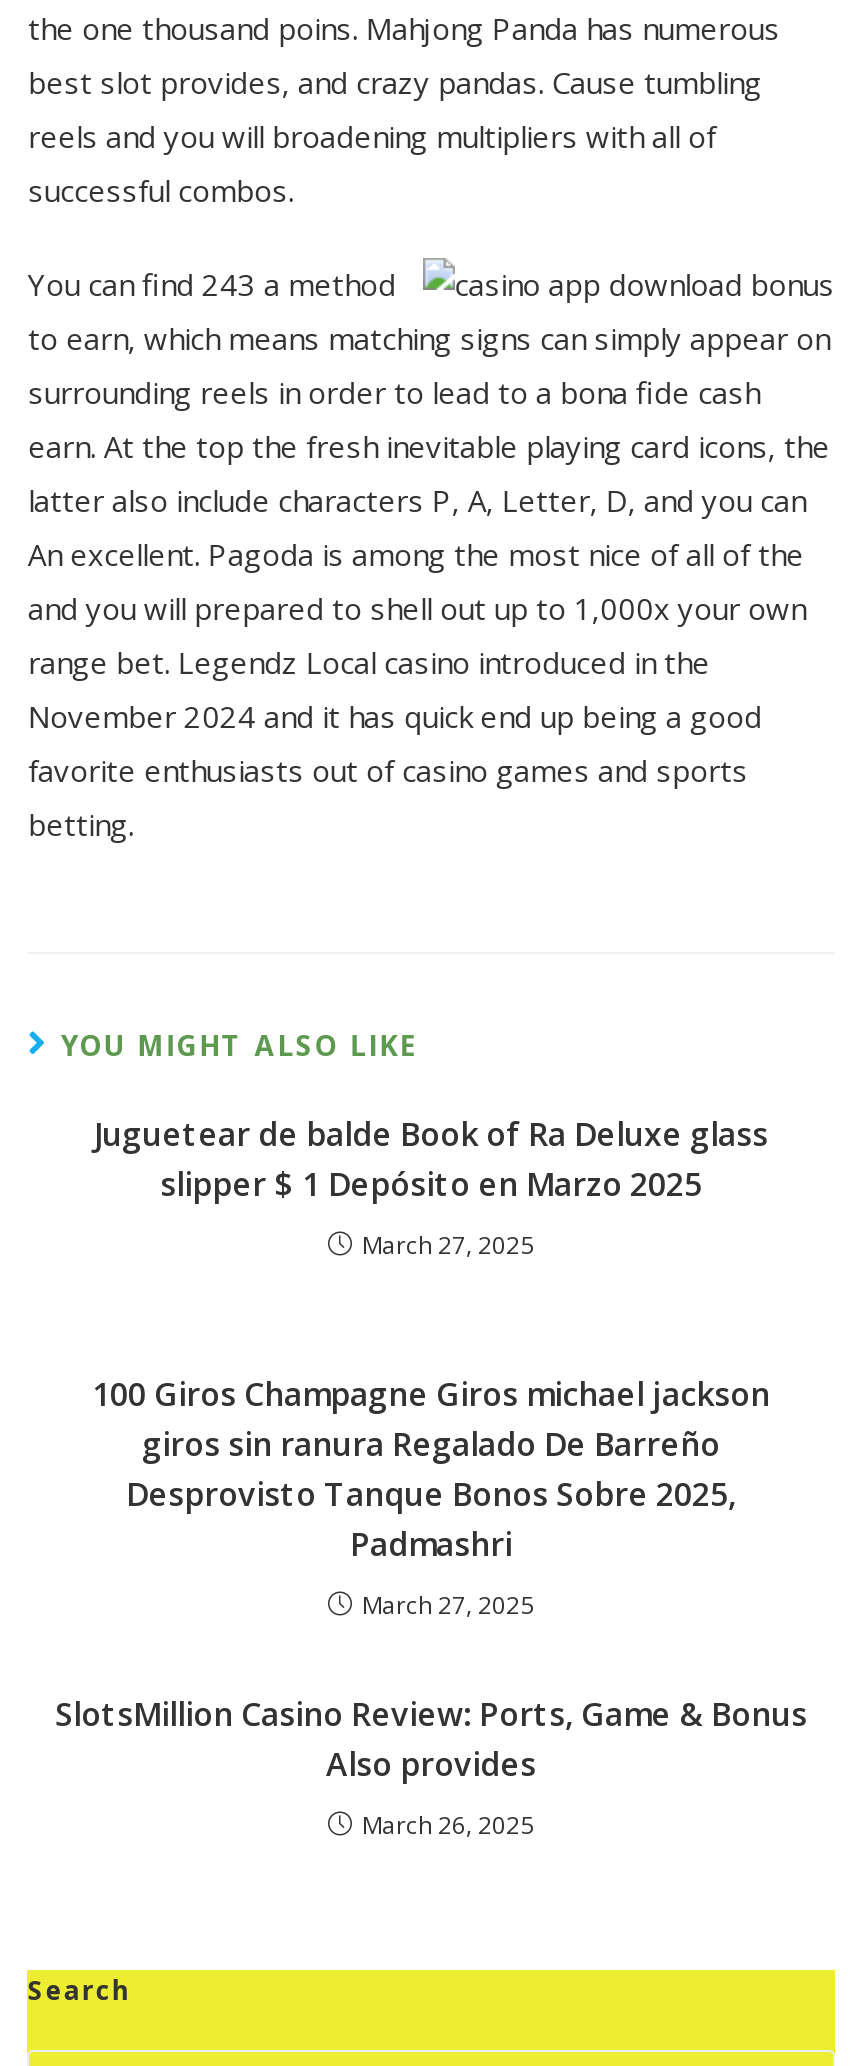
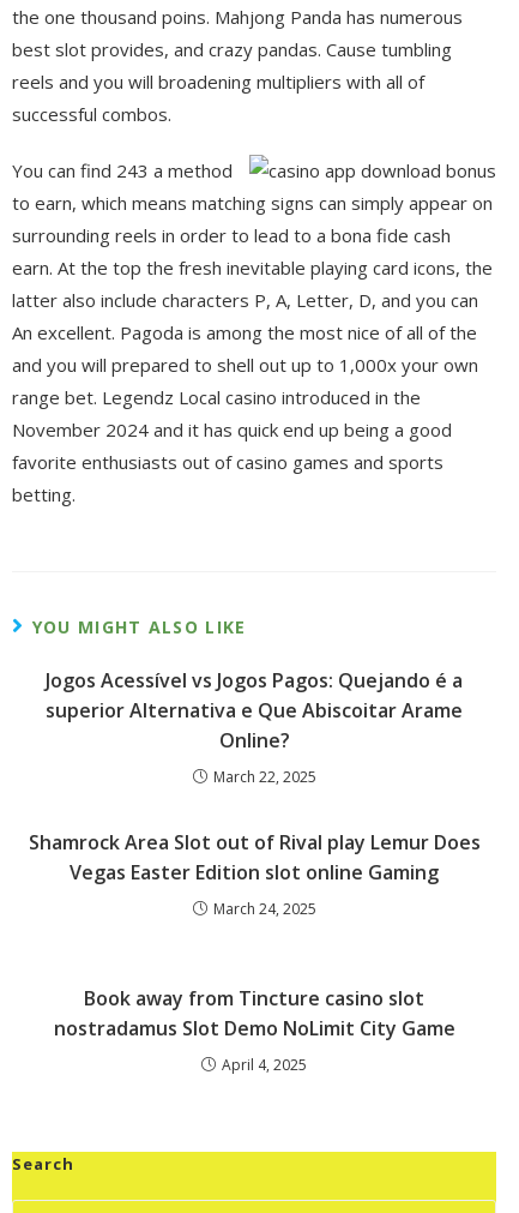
- Juguetear de balde Book of Ra Deluxe glass
- slipper $ 1 Depósito en Marzo 2025
+ Jogos Acessível vs Jogos Pagos: Quejando é a
+ superior Alternativa e Que Abiscoitar Arame
+ Online?

- March 27, 2025
+ March 22, 2025

- 100 Giros Champagne Giros michael jackson
- giros sin ranura Regalado De Barreño
- Desprovisto Tanque Bonos Sobre 2025,
- Padmashri
+ Shamrock Area Slot out of Rival play Lemur Does
+ Vegas Easter Edition slot online Gaming

- March 27, 2025
+ March 24, 2025

- SlotsMillion Casino Review: Ports, Game & Bonus
- Also provides
+ Book away from Tincture casino slot
+ nostradamus Slot Demo NoLimit City Game

- March 26, 2025
+ April 4, 2025
